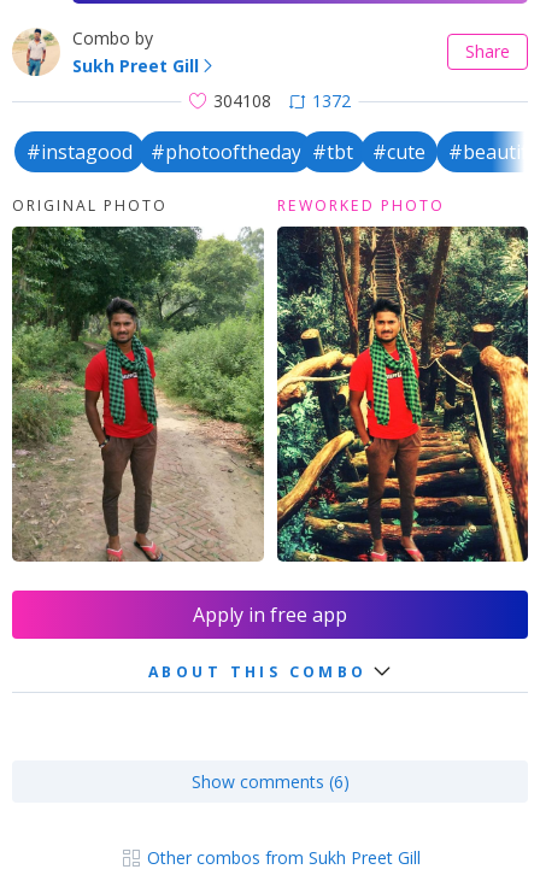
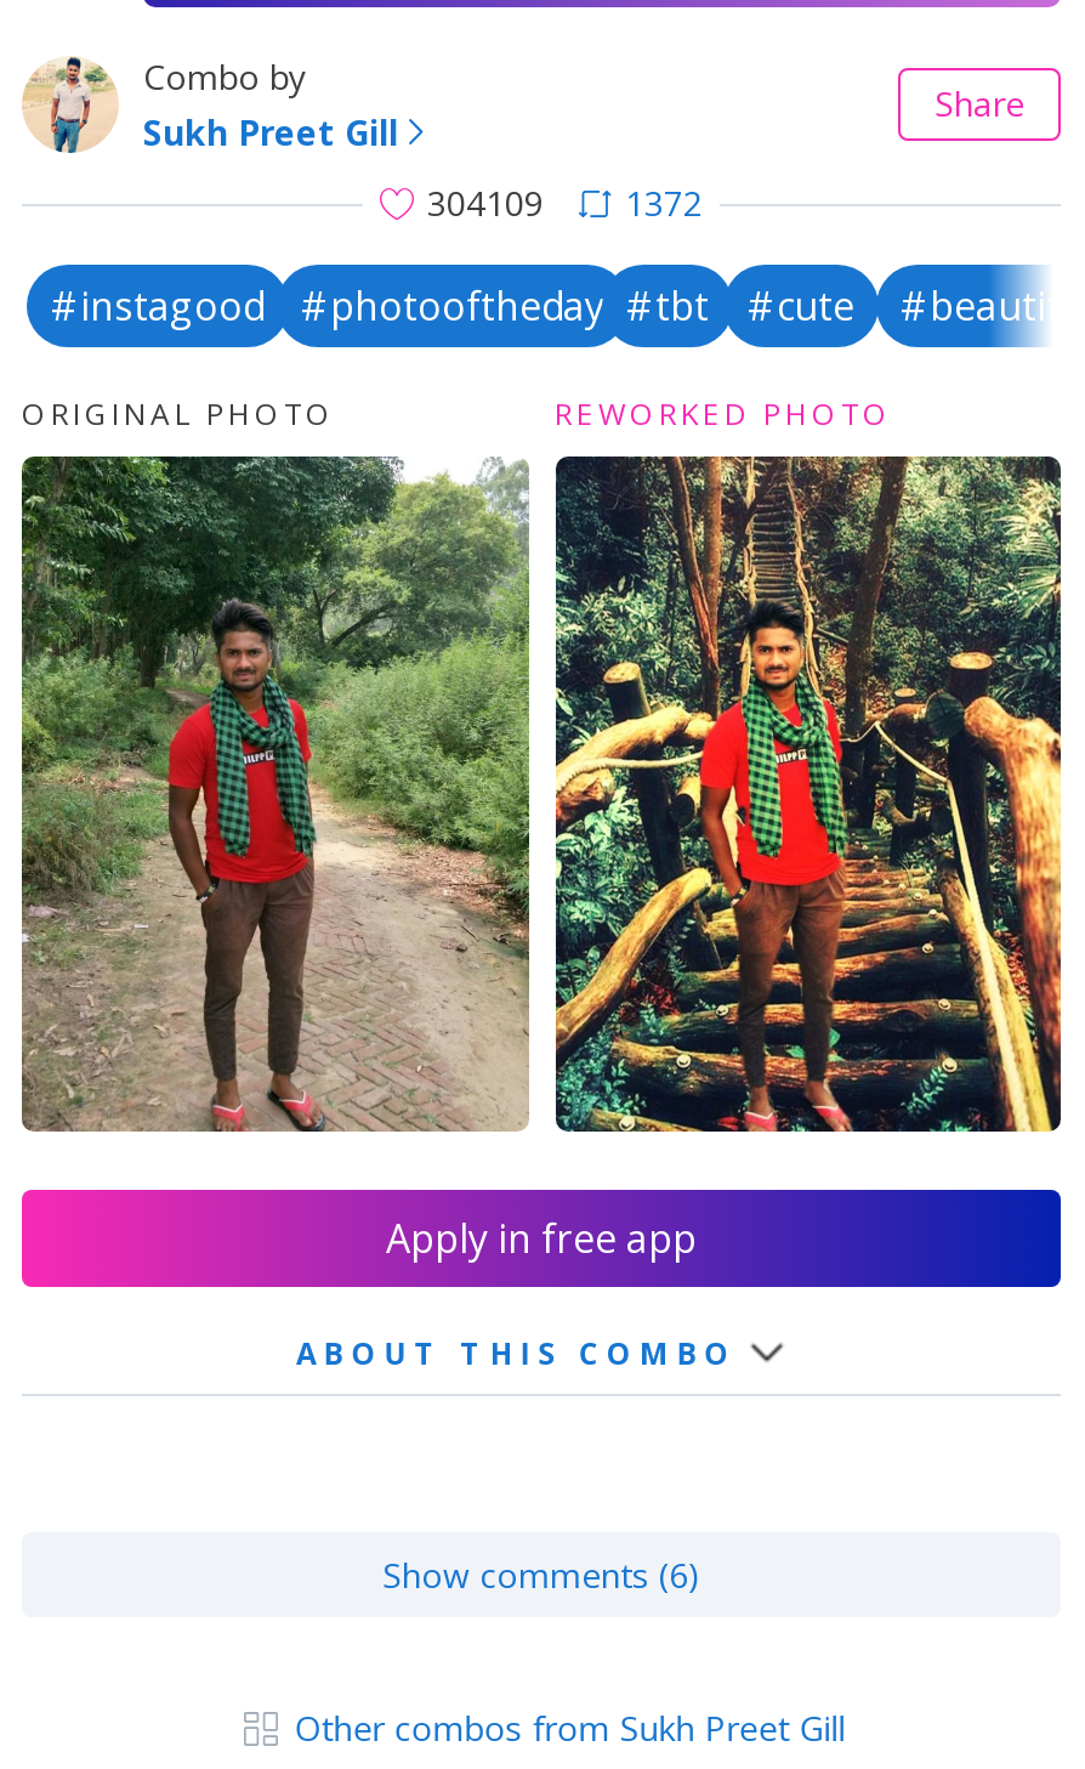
- 304108 1372
+ 304109 1372
